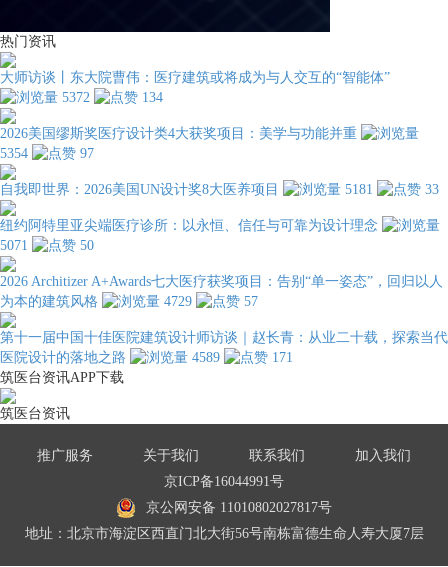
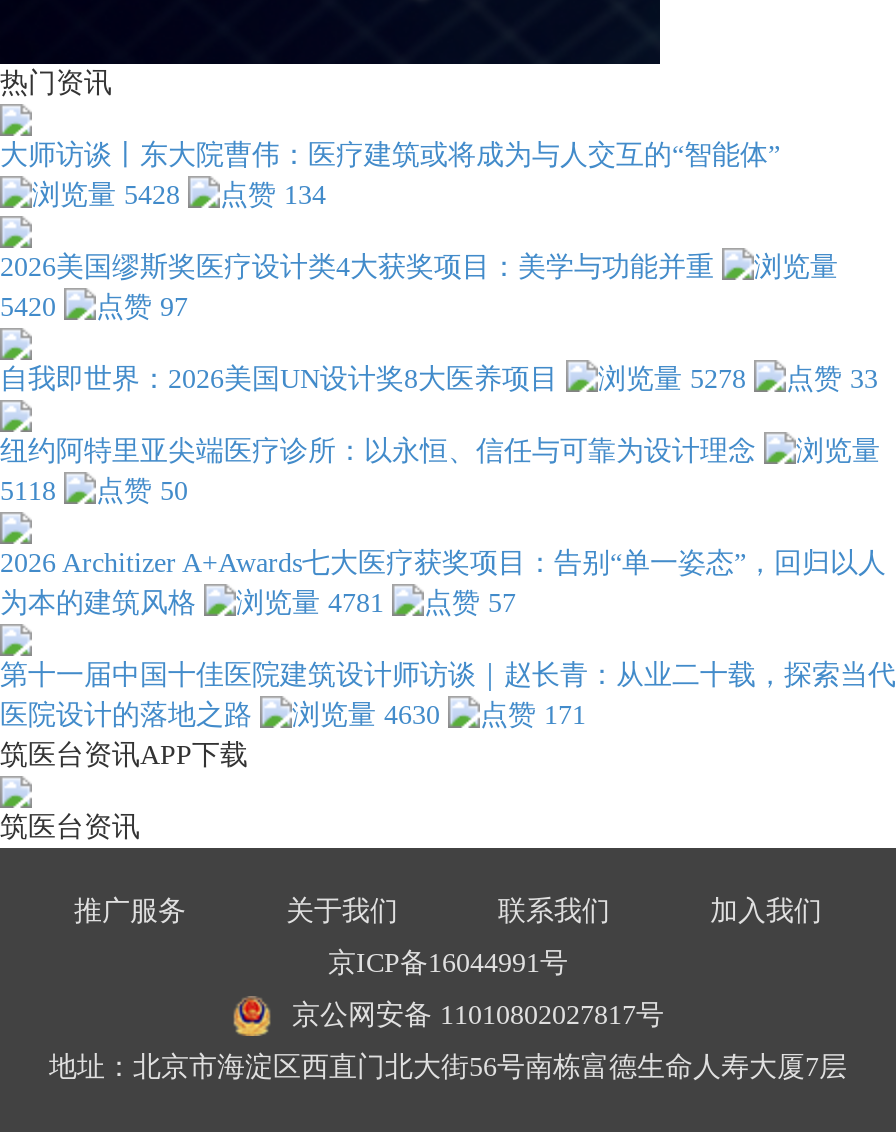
- 5372
+ 5428

- 5354
+ 5420

- 5181
+ 5278

- 5071
+ 5118

- 4729
+ 4781

- 4589
+ 4630
